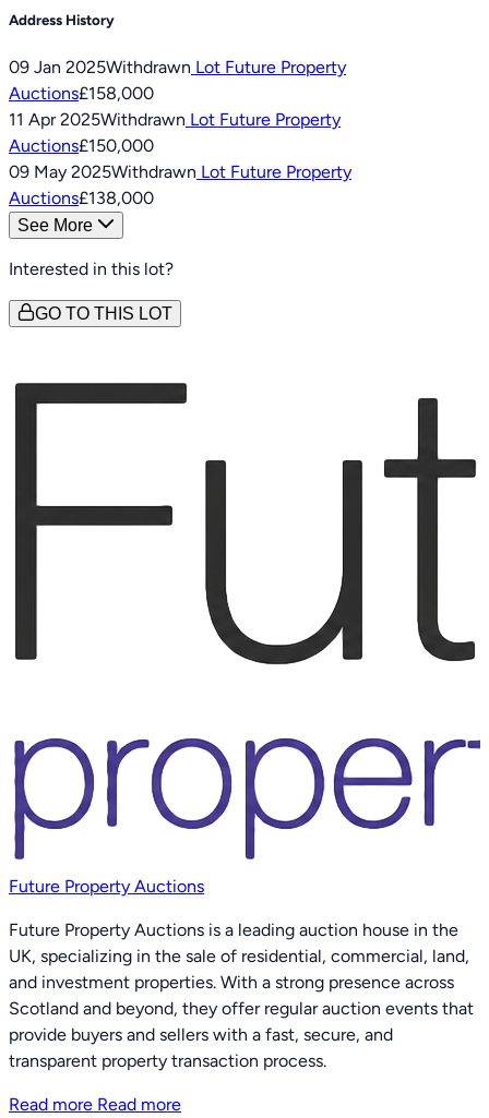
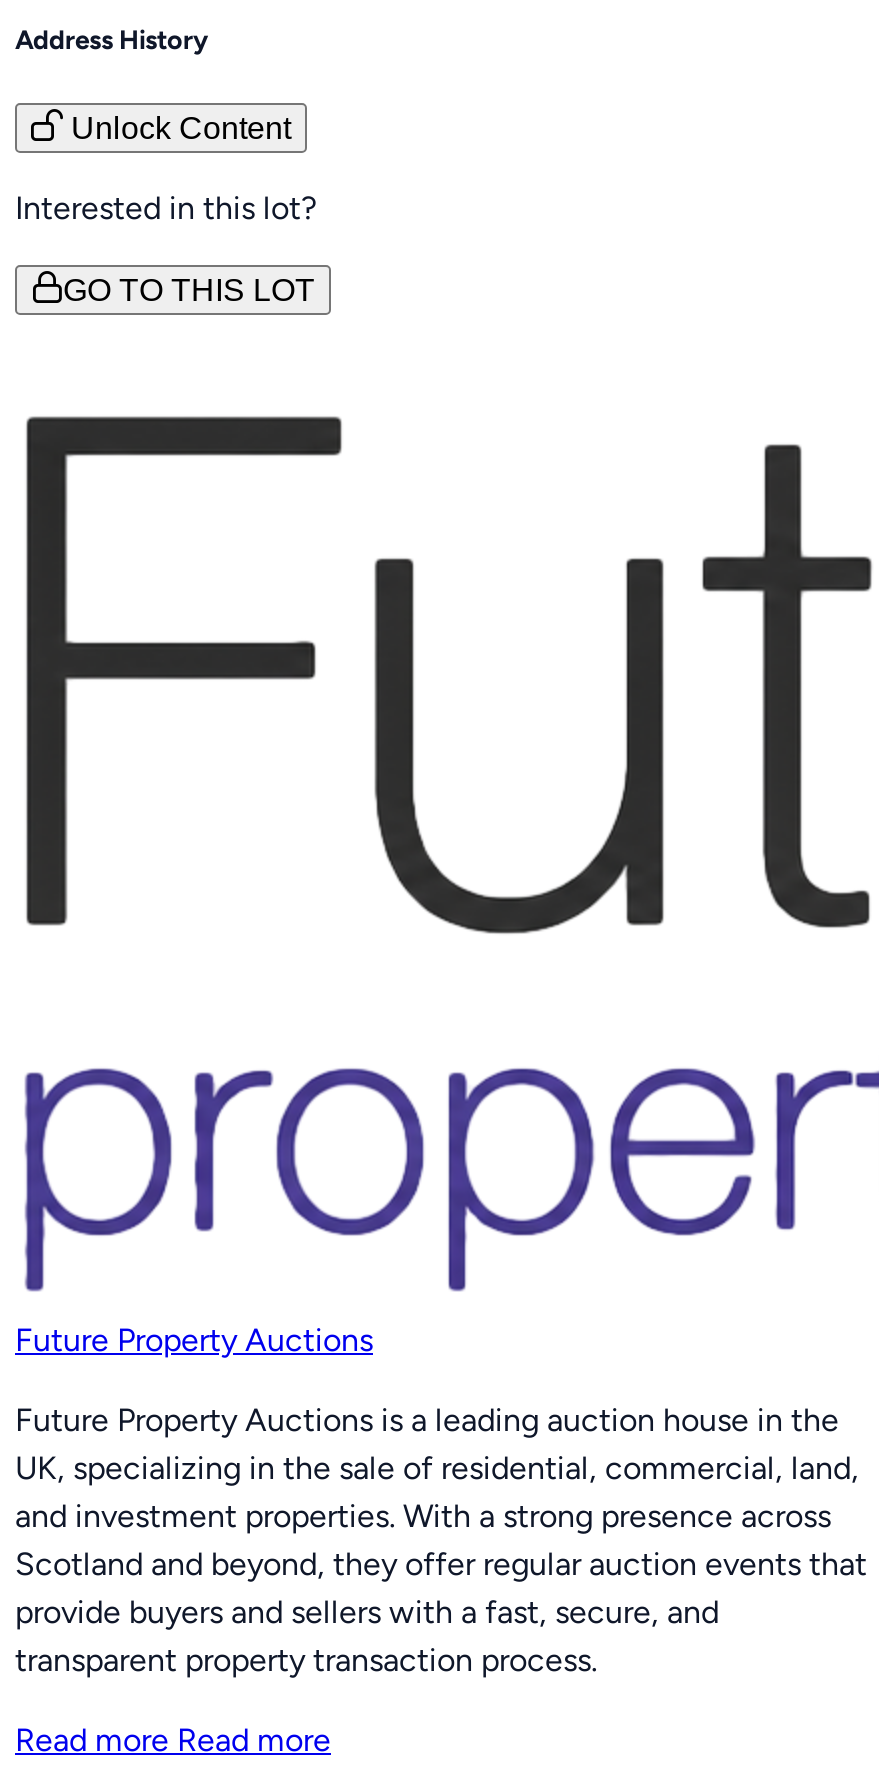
- 09 Jan 2025Withdrawn Lot Future Property
- Auctions£158,000
- 11 Apr 2025Withdrawn Lot Future Property
- Auctions£150,000
- 09 May 2025Withdrawn Lot Future Property
- Auctions£138,000
- See More
+ Unlock Content
